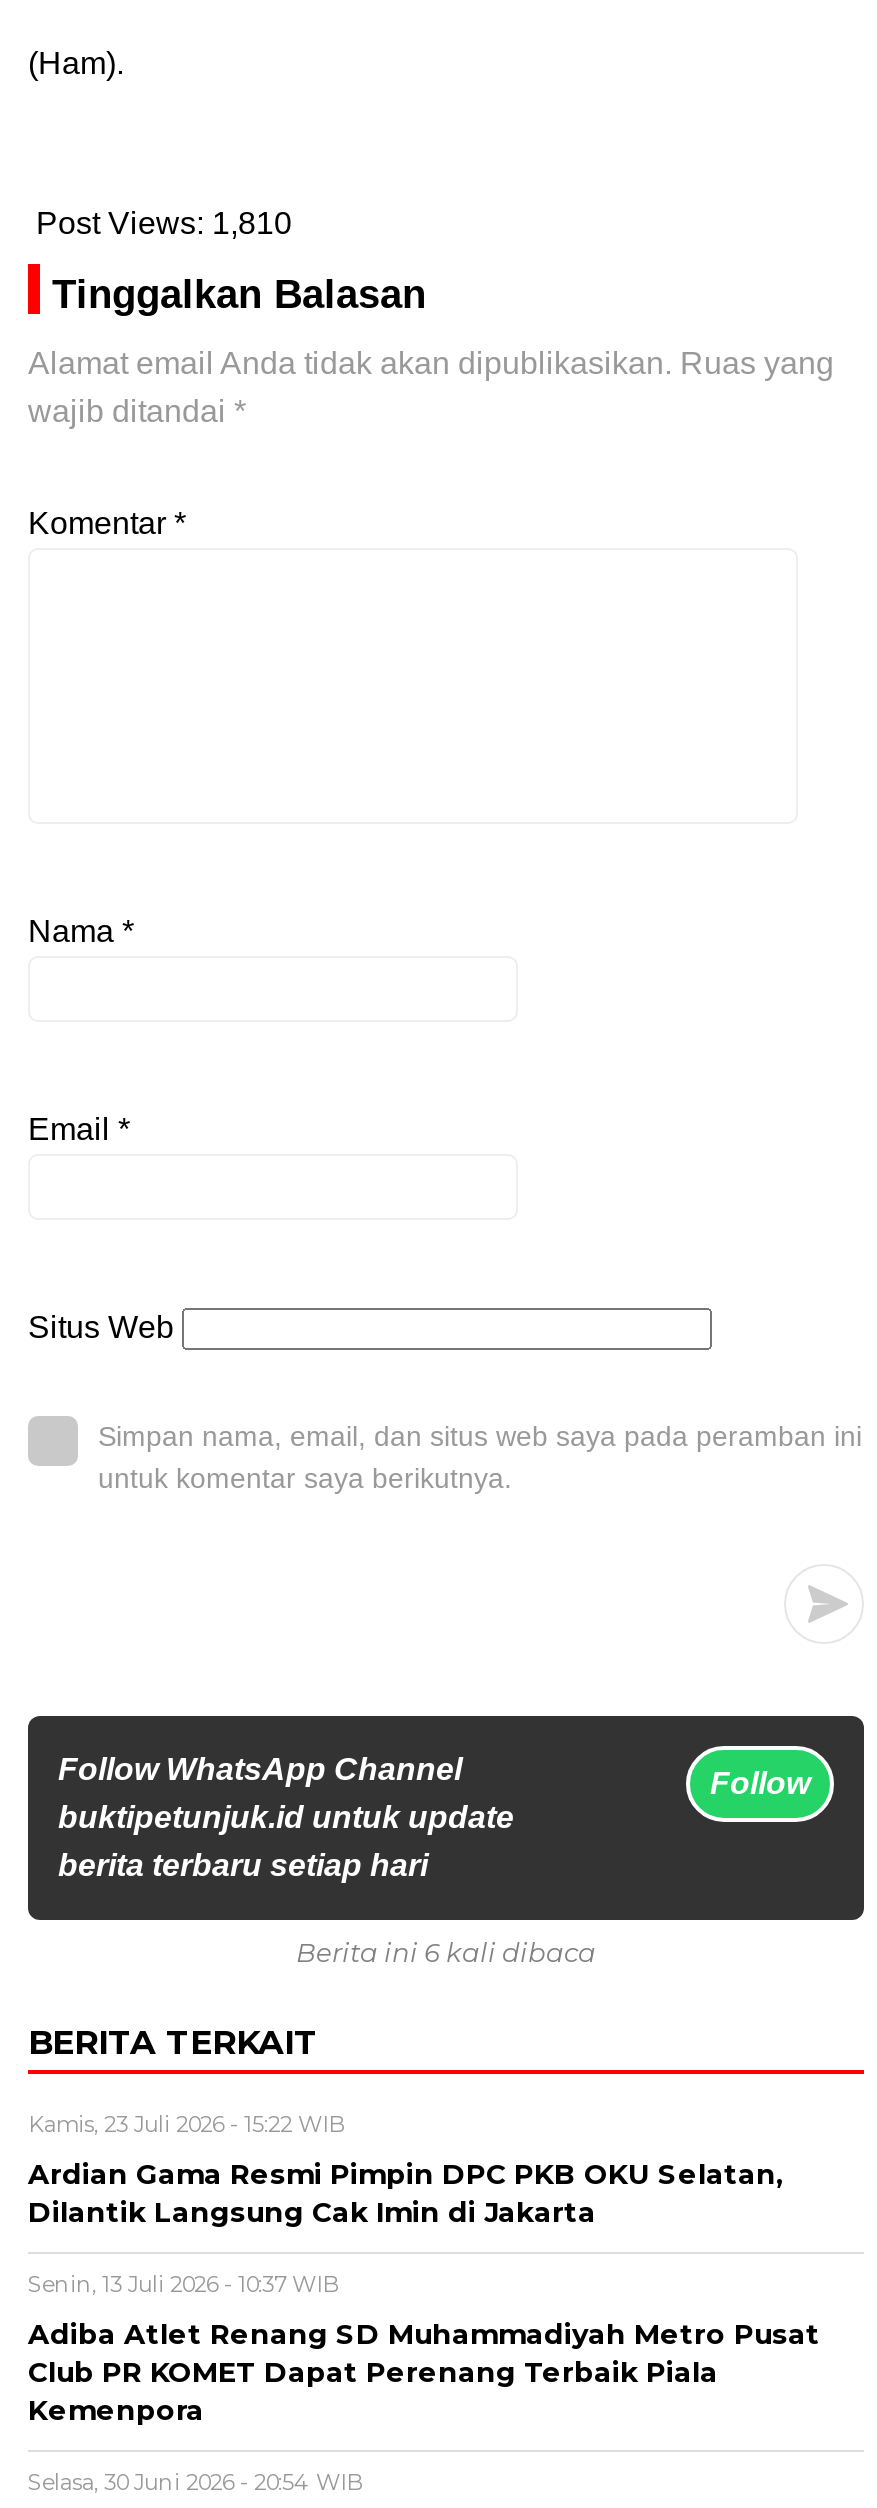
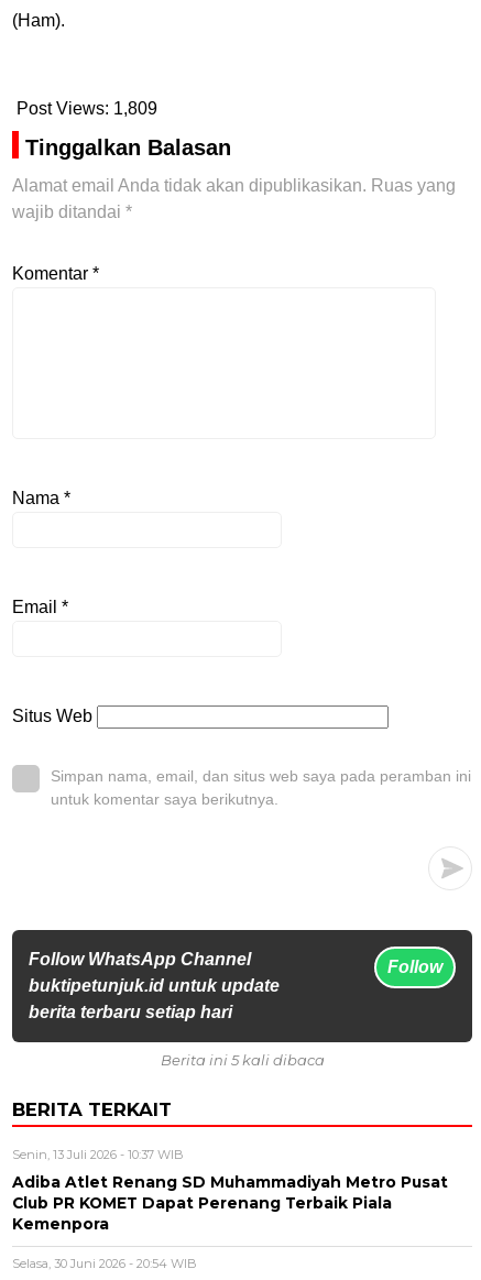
- Post Views: 1,810
+ Post Views: 1,809

- Berita ini 6 kali dibaca
+ Berita ini 5 kali dibaca

- Kamis, 23 Juli 2026 - 15:22 WIB
- Ardian Gama Resmi Pimpin DPC PKB OKU Selatan,
- Dilantik Langsung Cak Imin di Jakarta
